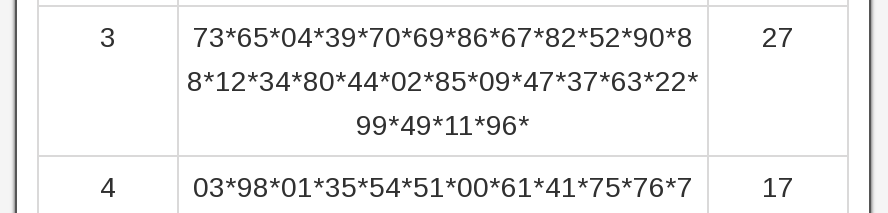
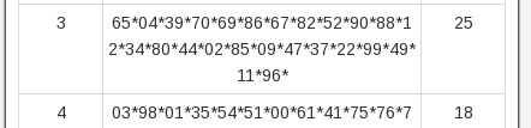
- 73*65*04*39*70*69*86*67*82*52*90*8
+ 65*04*39*70*69*86*67*82*52*90*88*1

- 27
+ 25

- 8*12*34*80*44*02*85*09*47*37*63*22*
+ 2*34*80*44*02*85*09*47*37*22*99*49*

- 99*49*11*96*
+ 11*96*

- 17
+ 18
